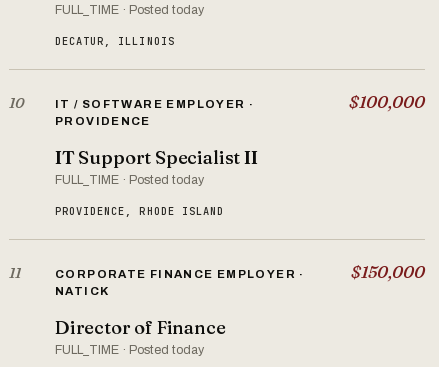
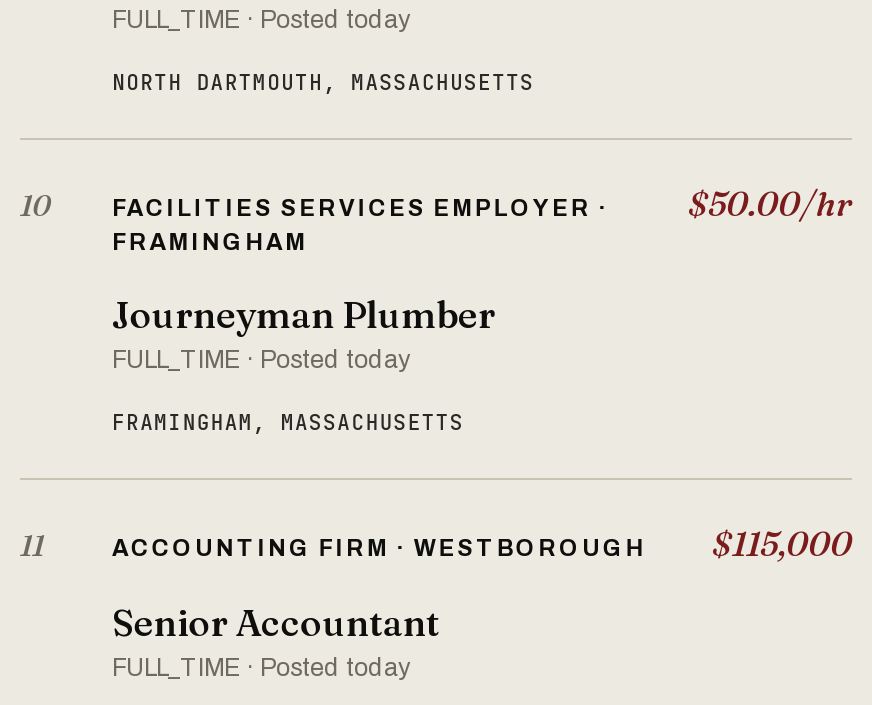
- DECATUR, ILLINOIS
+ NORTH DARTMOUTH, MASSACHUSETTS

- $100,000
+ $50.00/hr

- IT / SOFTWARE EMPLOYER ·
- PROVIDENCE
+ FACILITIES SERVICES EMPLOYER ·
+ FRAMINGHAM

- IT Support Specialist II
+ Journeyman Plumber

- PROVIDENCE, RHODE ISLAND
+ FRAMINGHAM, MASSACHUSETTS

- $150,000
+ $115,000

- CORPORATE FINANCE EMPLOYER ·
- NATICK
+ ACCOUNTING FIRM · WESTBOROUGH

- Director of Finance
+ Senior Accountant
